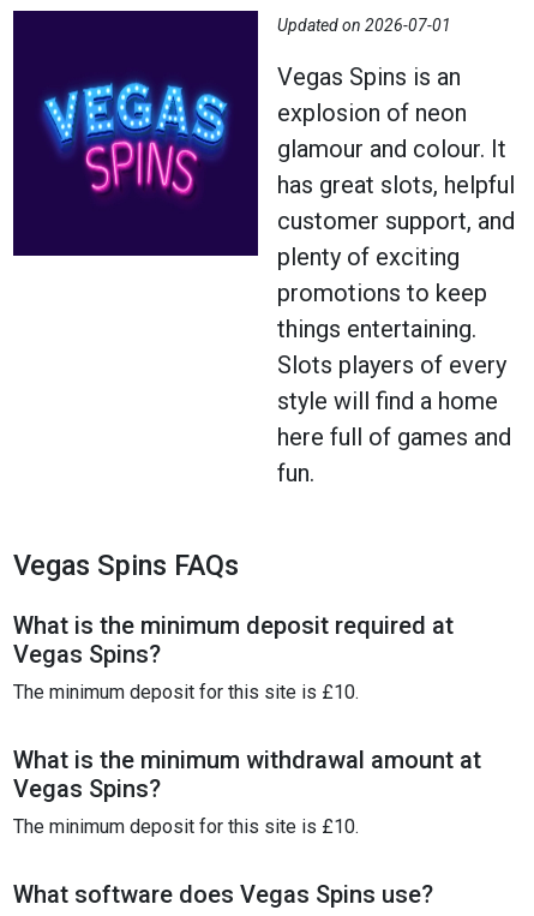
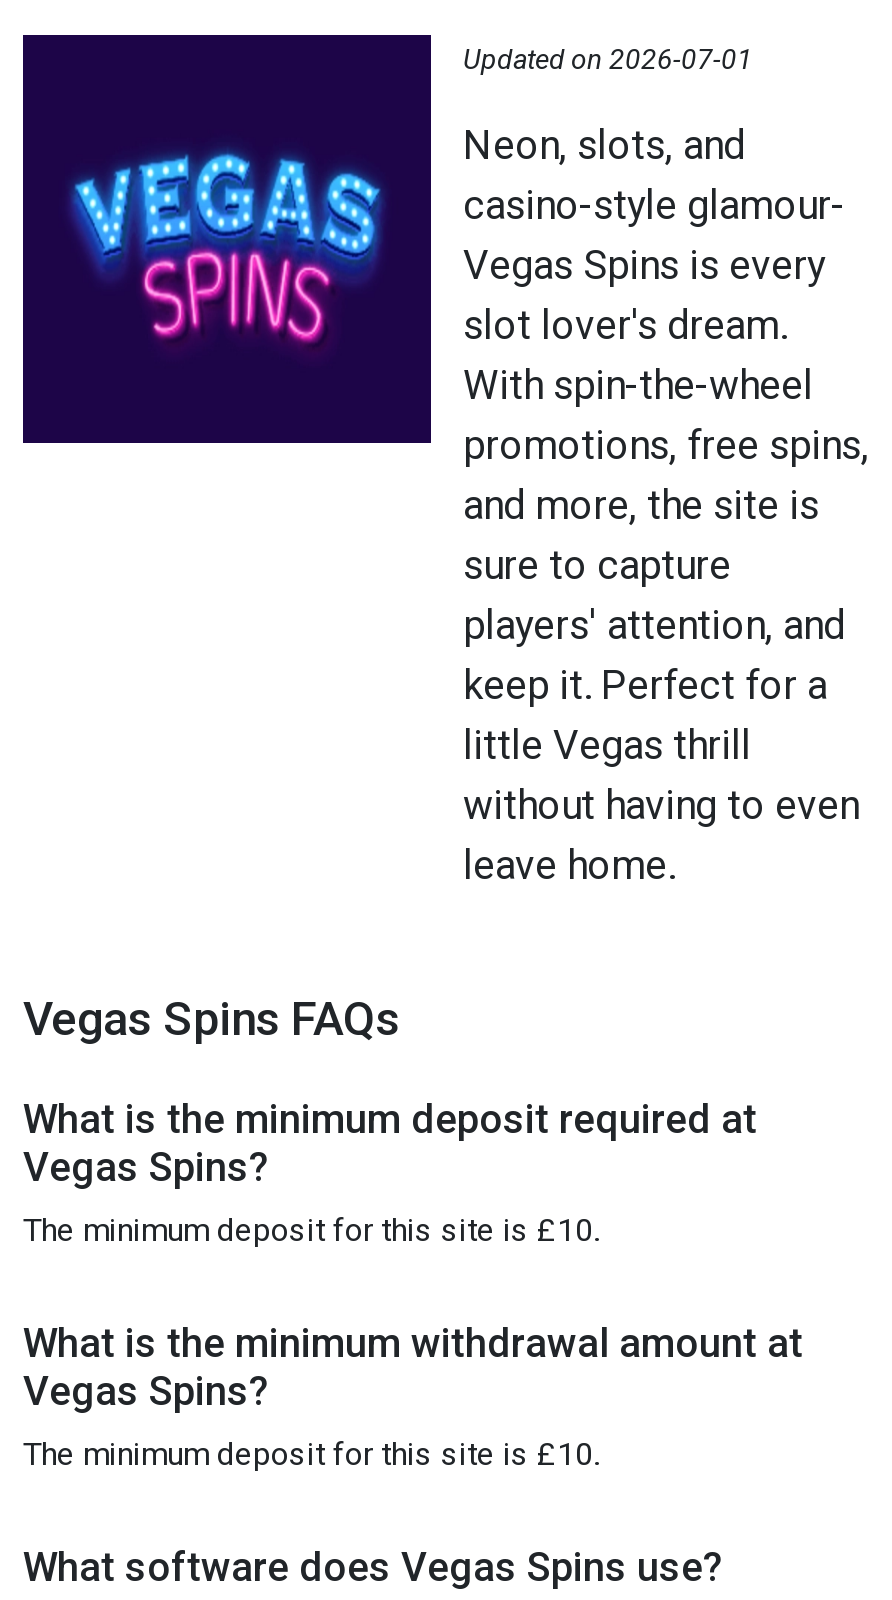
- Vegas Spins is an
- explosion of neon
- glamour and colour. It
- has great slots, helpful
- customer support, and
- plenty of exciting
- promotions to keep
- things entertaining.
- Slots players of every
- style will find a home
- here full of games and
- fun.
+ Neon, slots, and
+ casino-style glamour-
+ Vegas Spins is every
+ slot lover's dream.
+ With spin-the-wheel
+ promotions, free spins,
+ and more, the site is
+ sure to capture
+ players' attention, and
+ keep it. Perfect for a
+ little Vegas thrill
+ without having to even
+ leave home.
